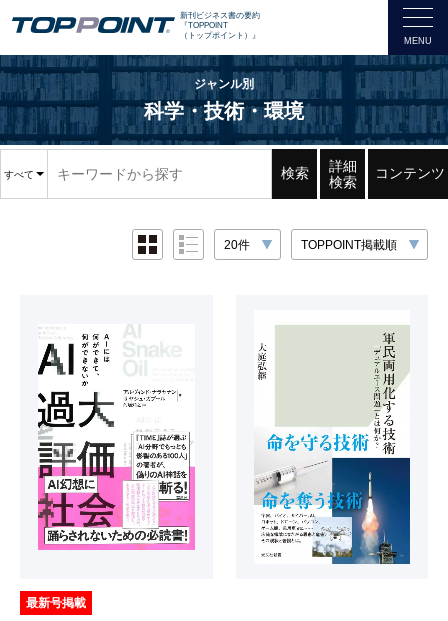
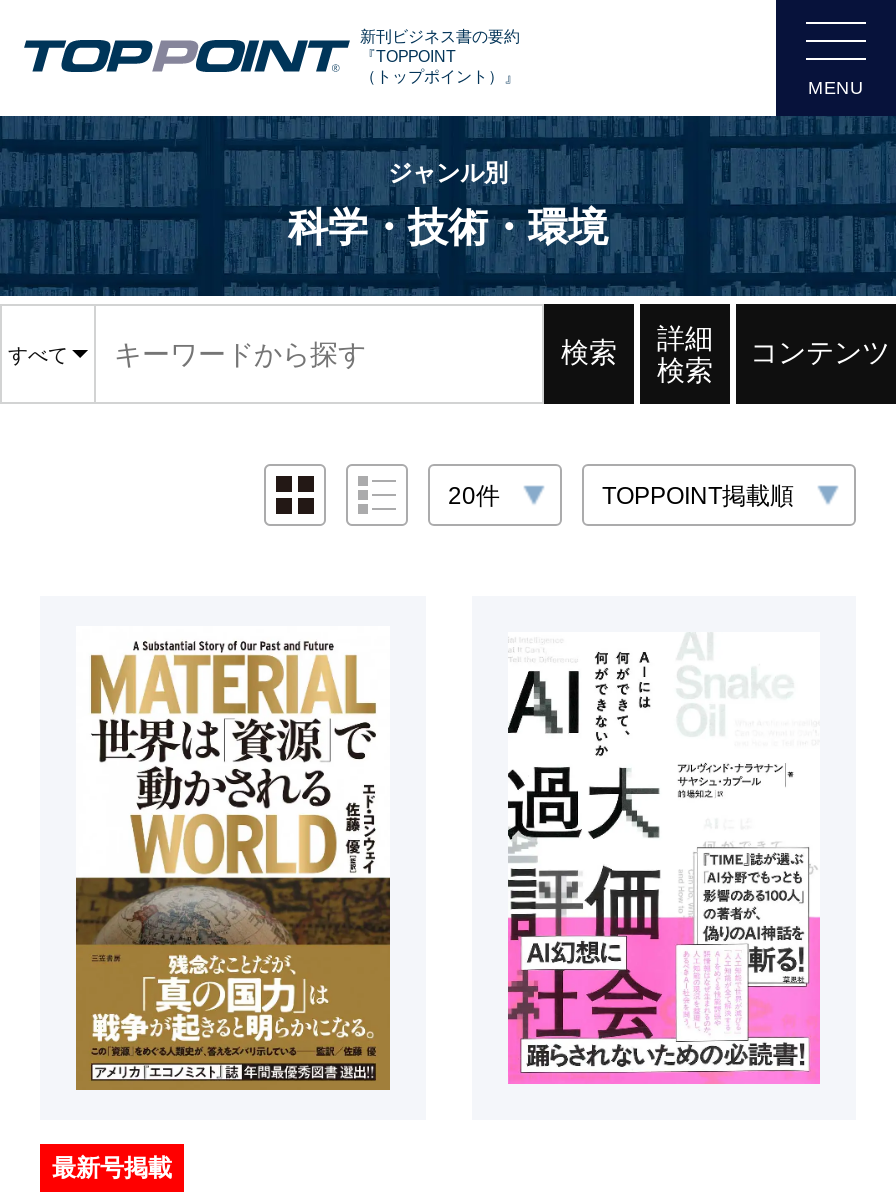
- [image]
+ [image]

- [image]
+ [image]
